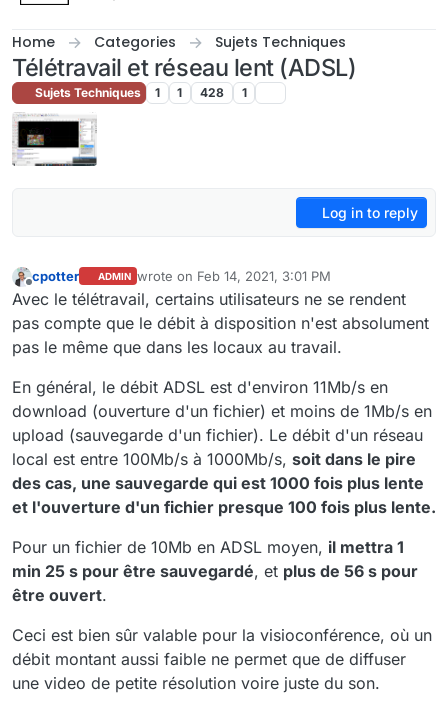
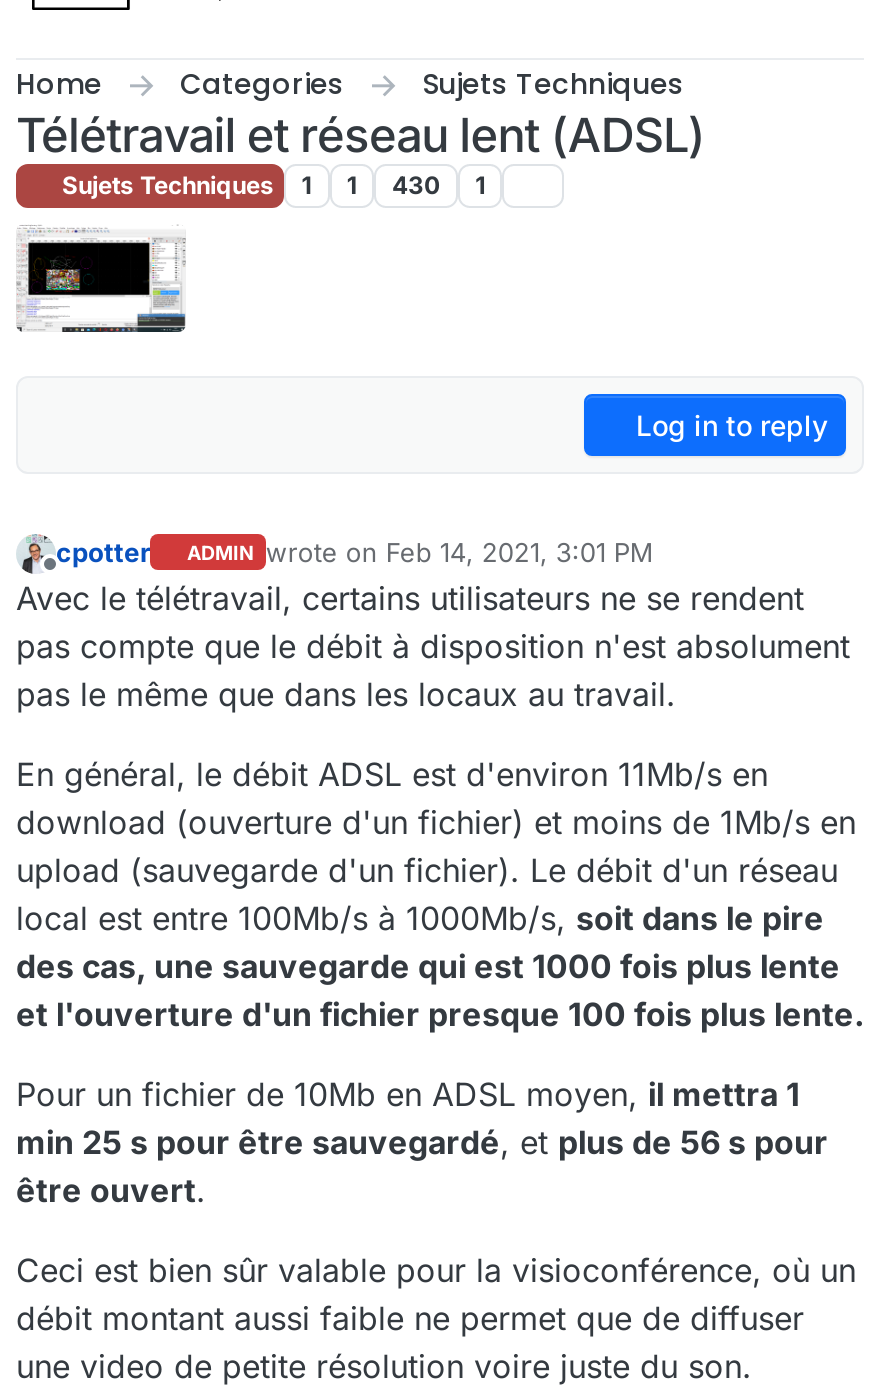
- Sujets Techniques 1 1 428 1
+ Sujets Techniques 1 1 430 1
